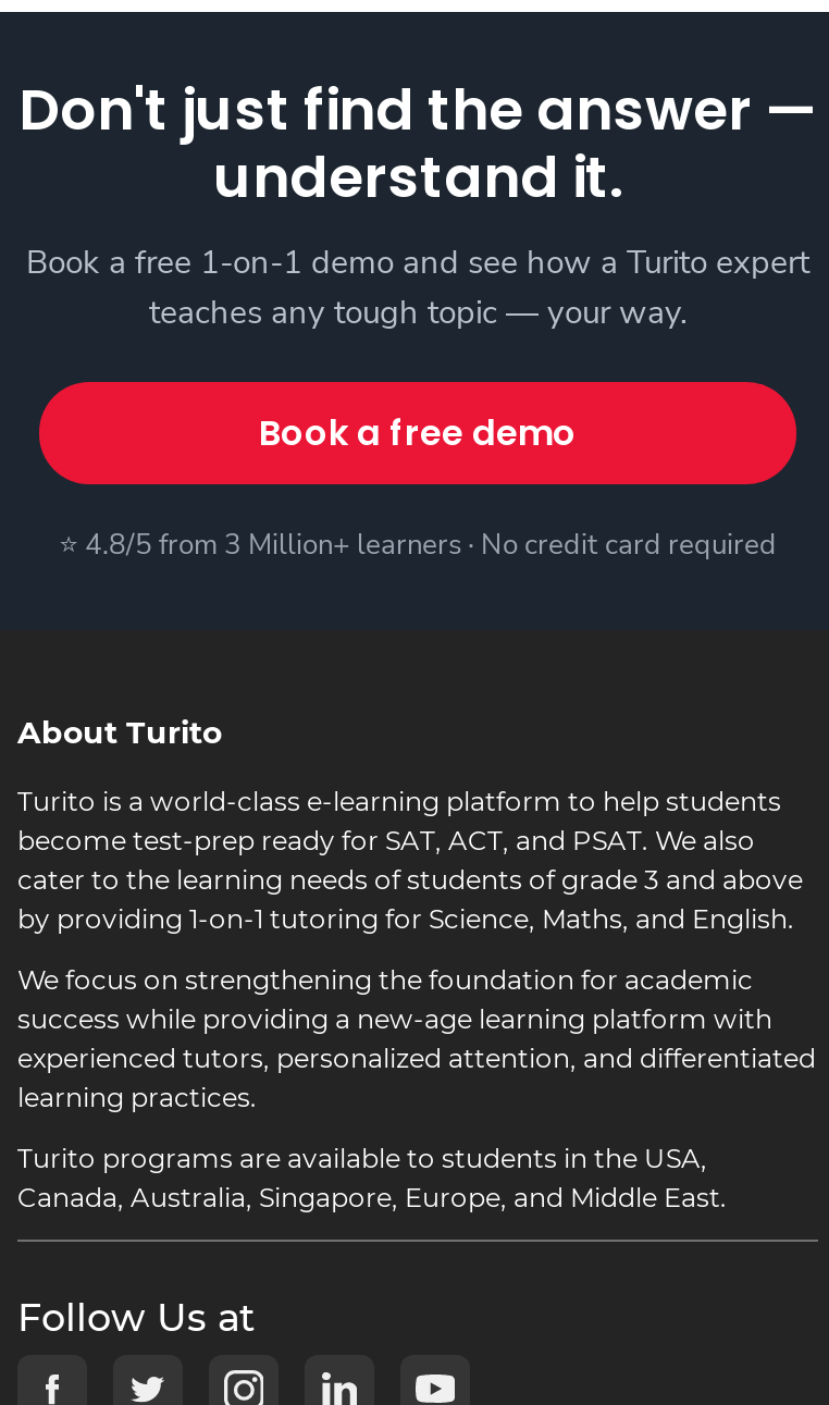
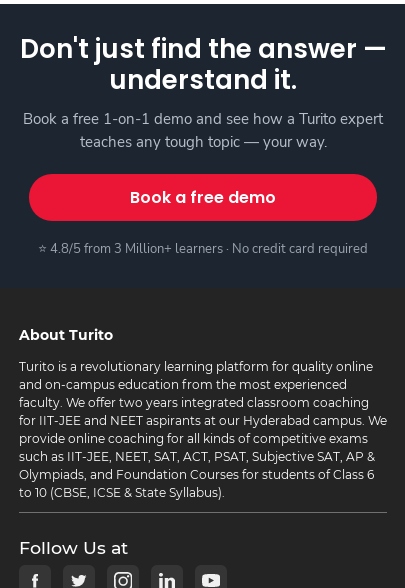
- Turito is a world-class e-learning platform to help students
- become test-prep ready for SAT, ACT, and PSAT. We also
- cater to the learning needs of students of grade 3 and above
- by providing 1-on-1 tutoring for Science, Maths, and English.
- We focus on strengthening the foundation for academic
- success while providing a new-age learning platform with
- experienced tutors, personalized attention, and differentiated
- learning practices.
- Turito programs are available to students in the USA,
- Canada, Australia, Singapore, Europe, and Middle East.
+ Turito is a revolutionary learning platform for quality online
+ and on-campus education from the most experienced
+ faculty. We offer two years integrated classroom coaching
+ for IIT-JEE and NEET aspirants at our Hyderabad campus. We
+ provide online coaching for all kinds of competitive exams
+ such as IIT-JEE, NEET, SAT, ACT, PSAT, Subjective SAT, AP &
+ Olympiads, and Foundation Courses for students of Class 6
+ to 10 (CBSE, ICSE & State Syllabus).
